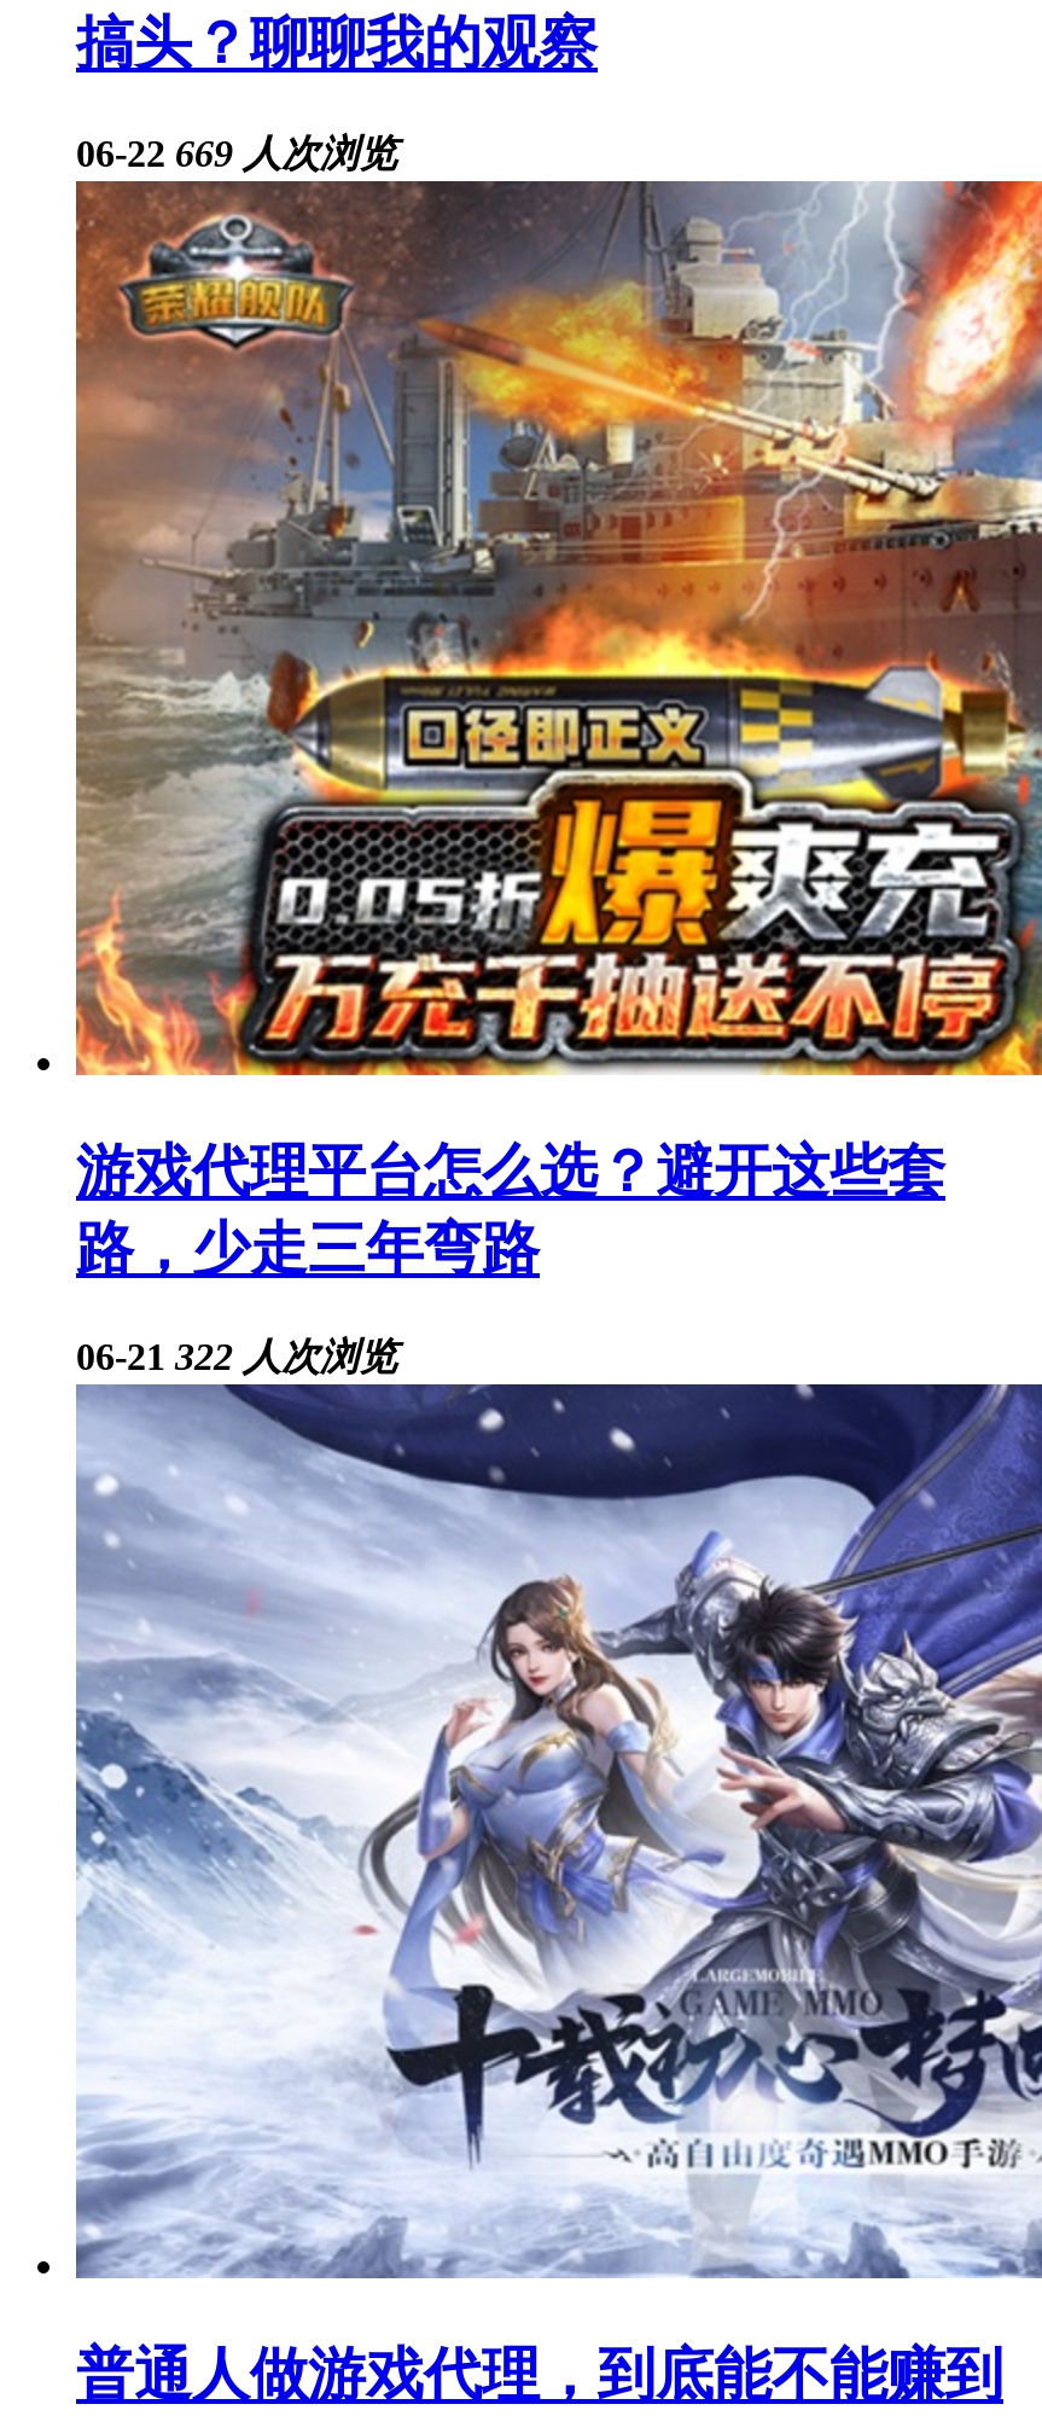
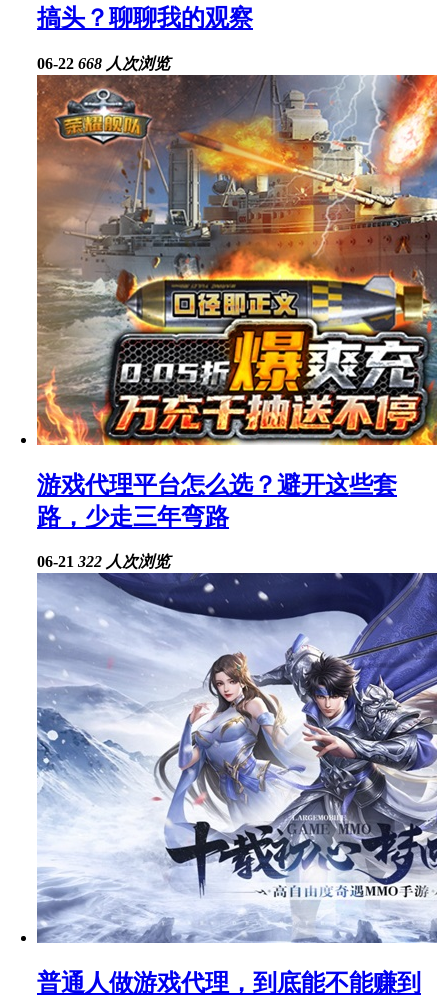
- 06-22 669 人次浏览
+ 06-22 668 人次浏览
